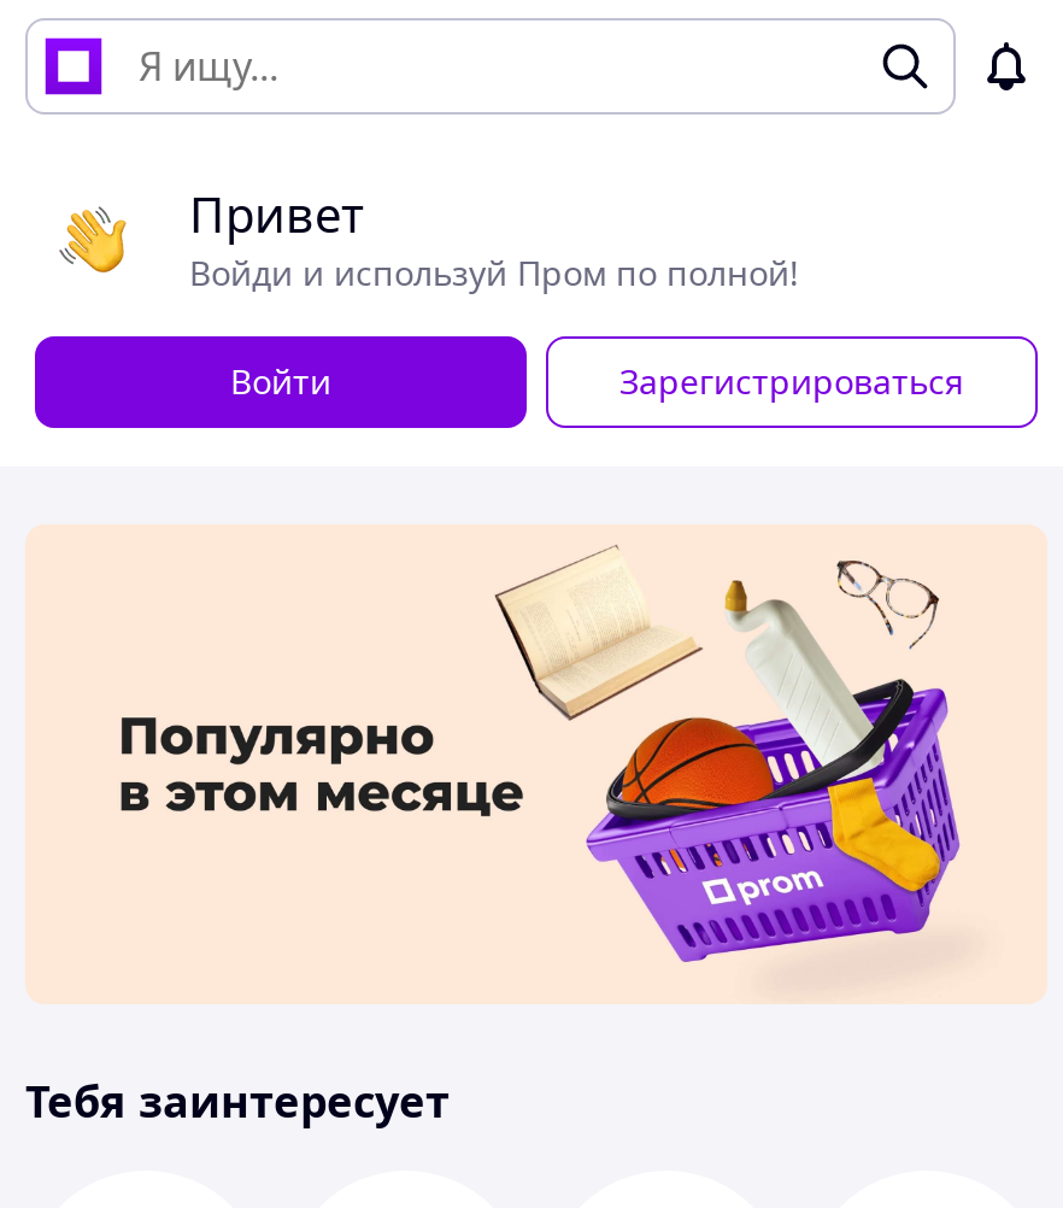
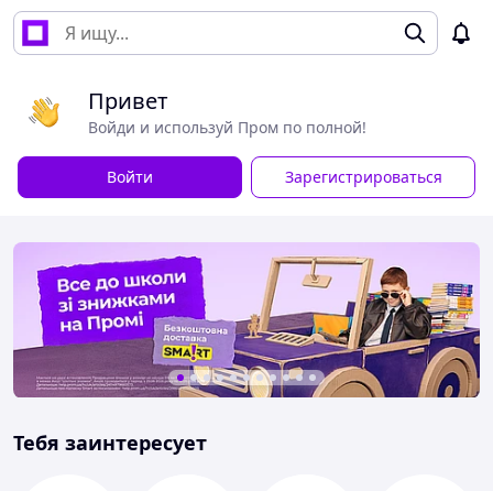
- [image]
+ [image]
